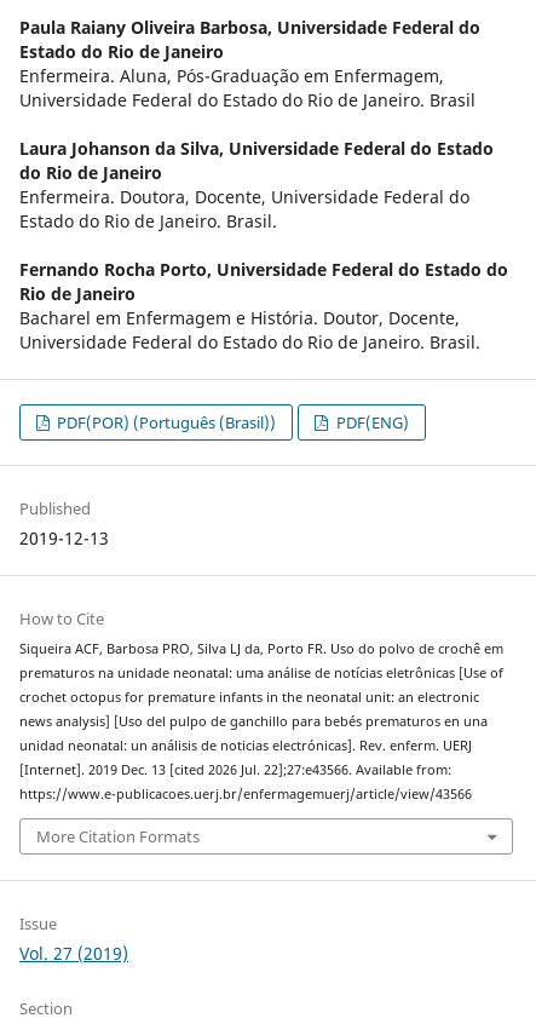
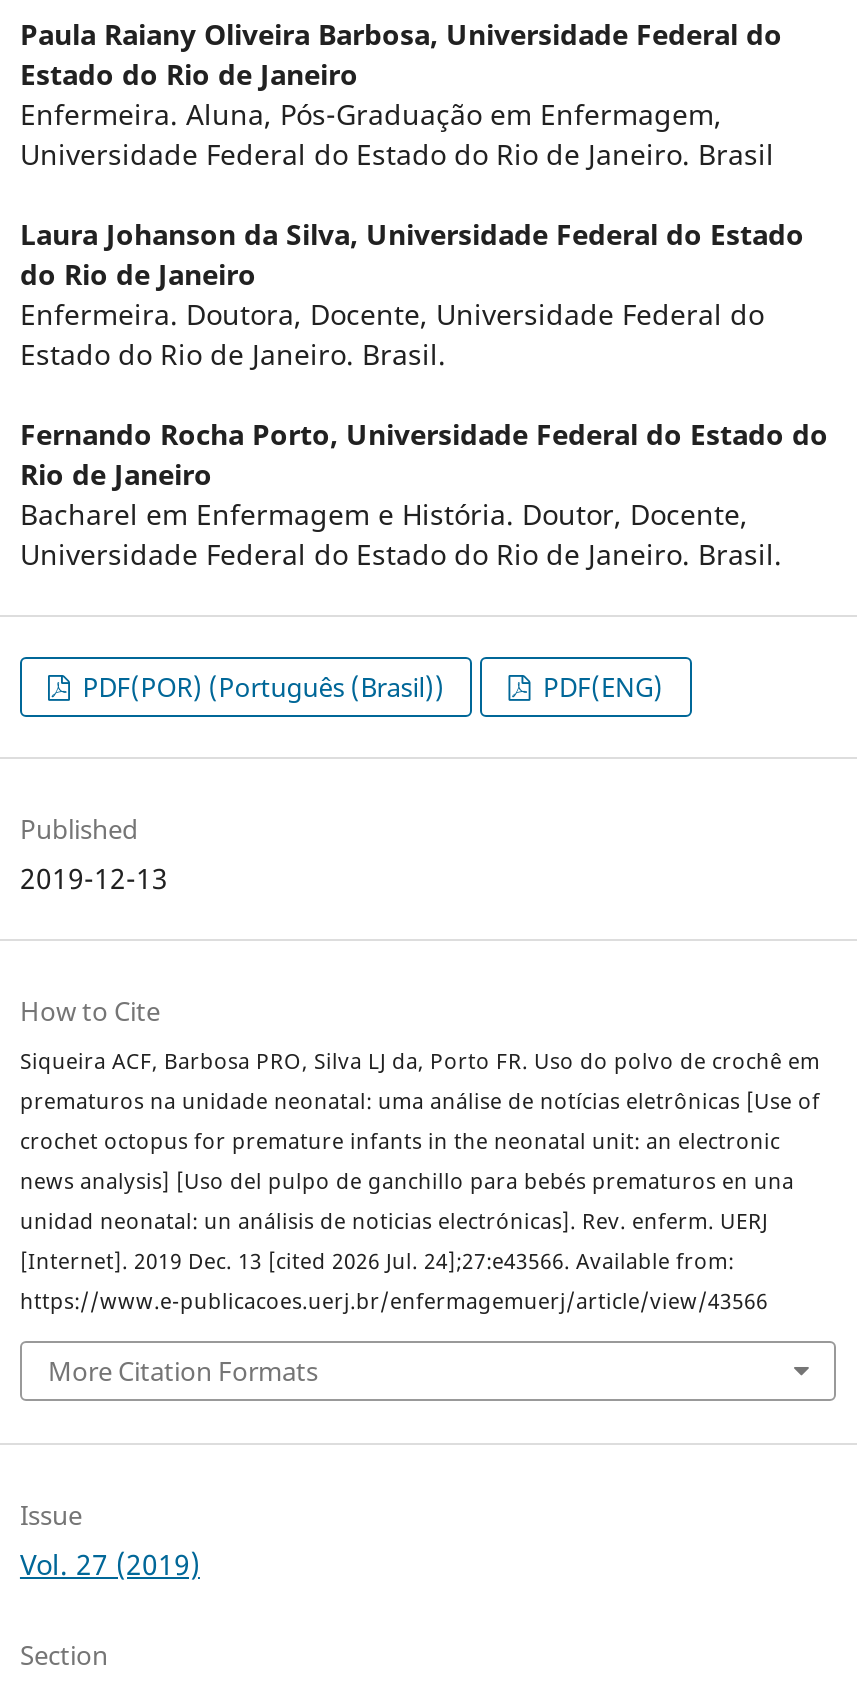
- [Internet]. 2019 Dec. 13 [cited 2026 Jul. 22];27:e43566. Available from:
+ [Internet]. 2019 Dec. 13 [cited 2026 Jul. 24];27:e43566. Available from:
